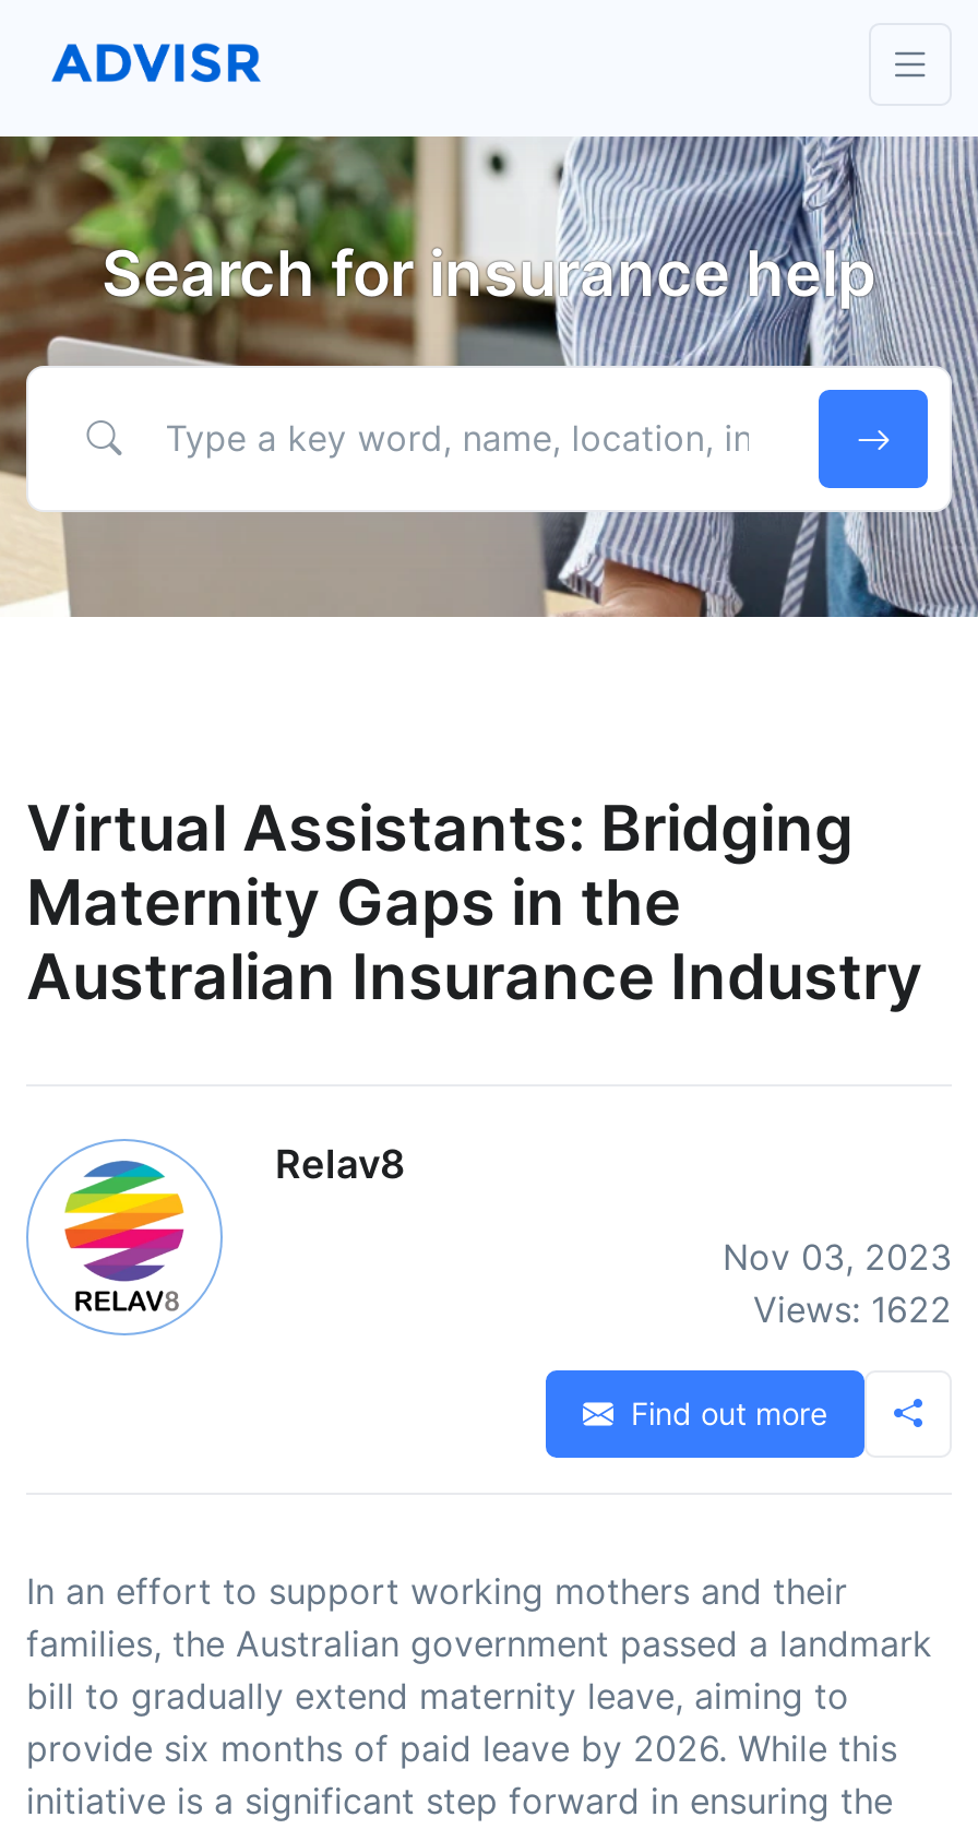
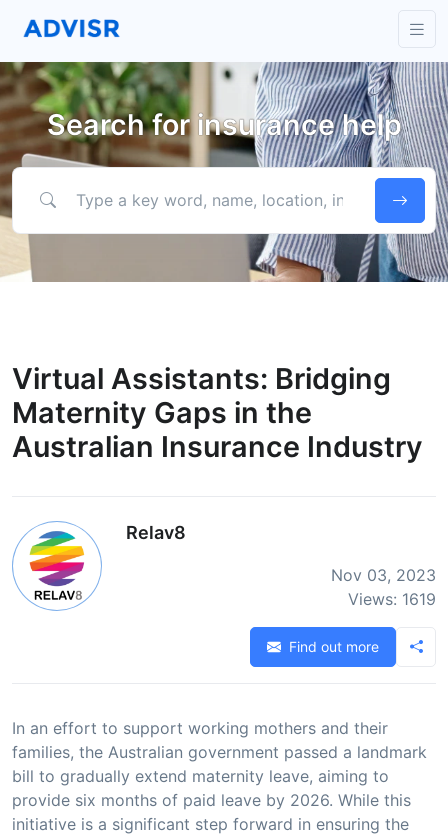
- Views: 1622
+ Views: 1619
